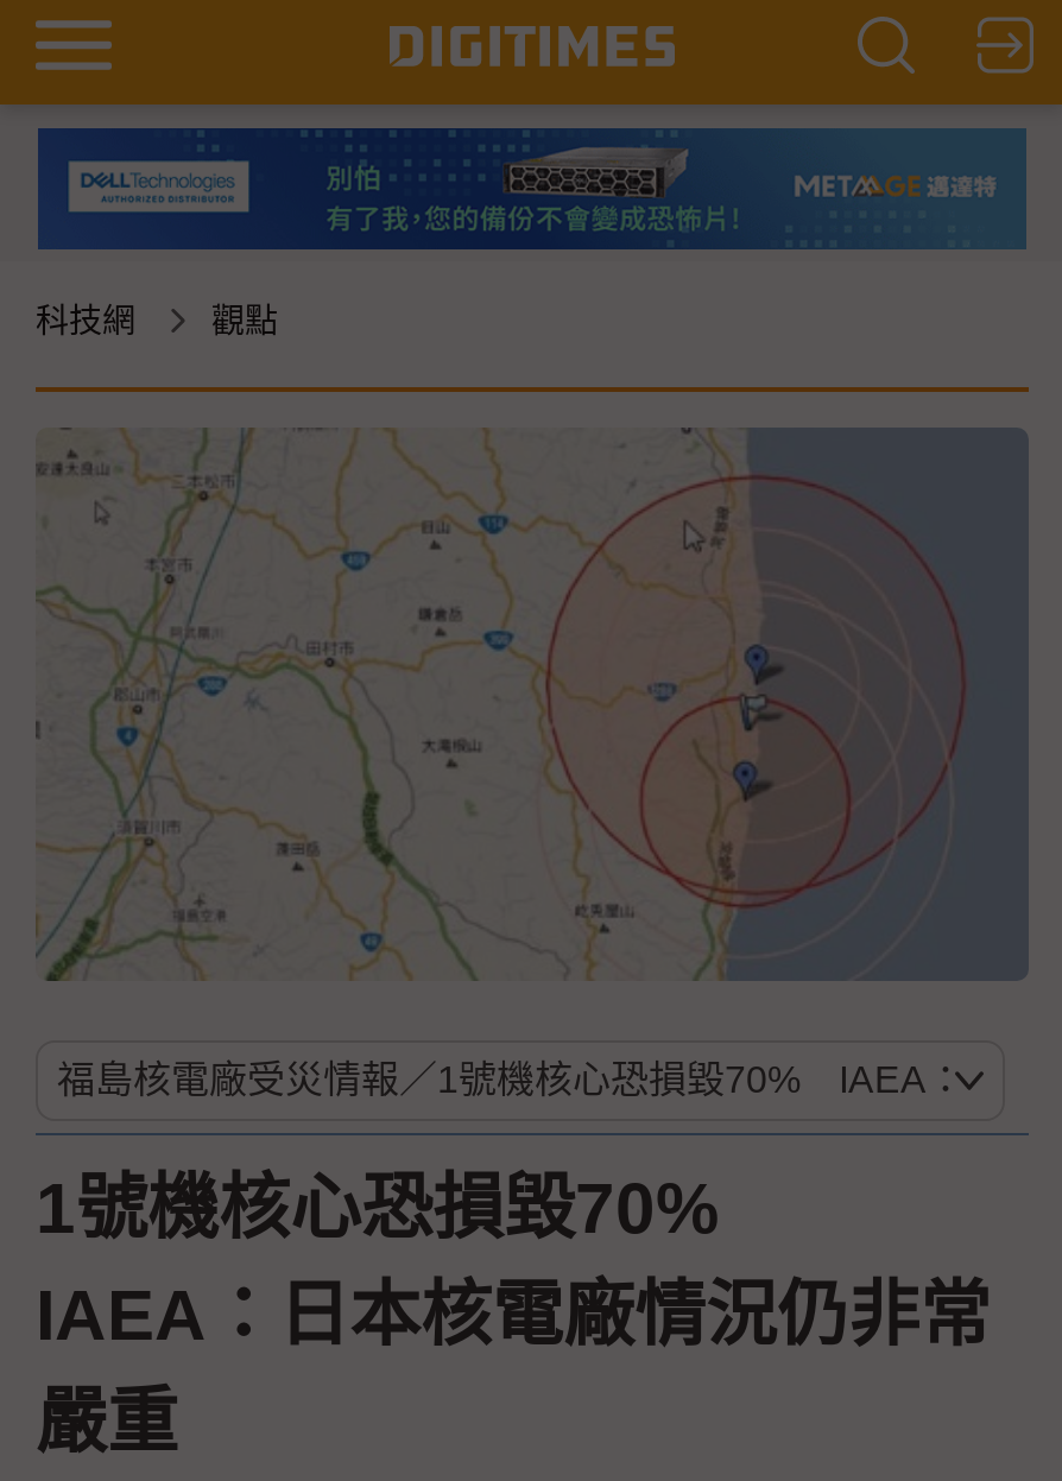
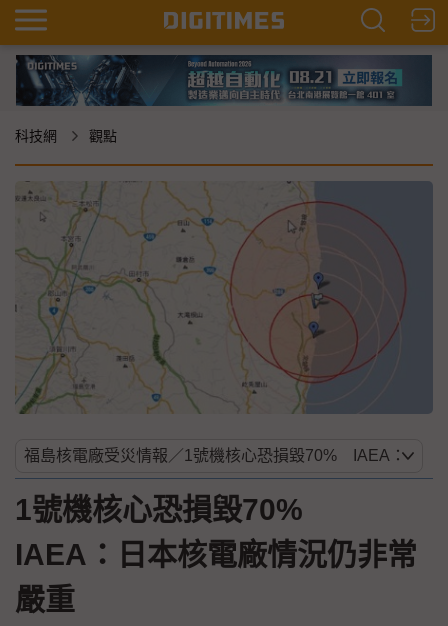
- [image]
+ [image]
